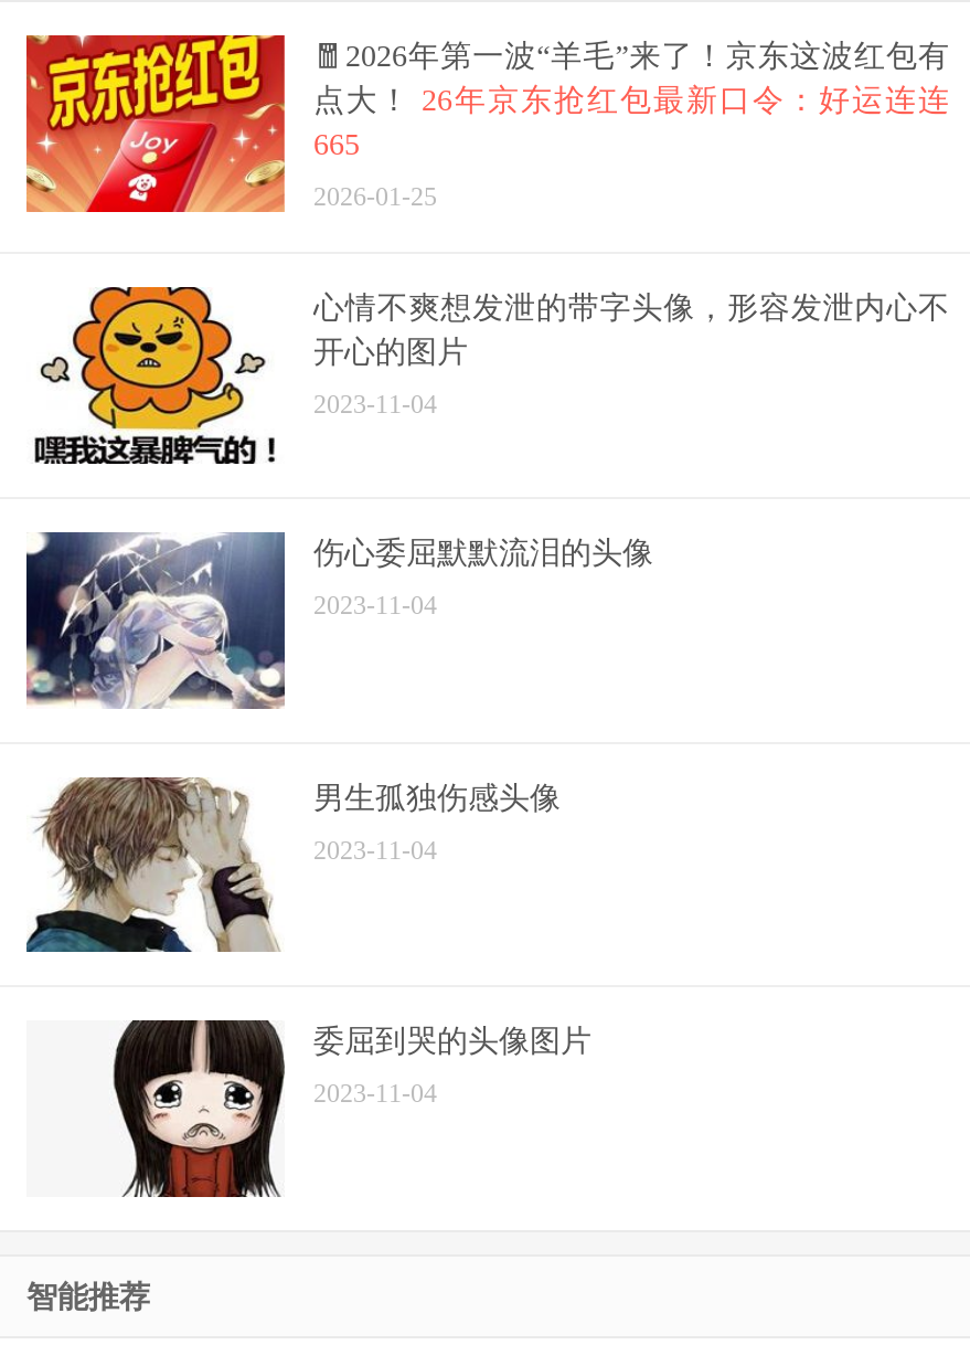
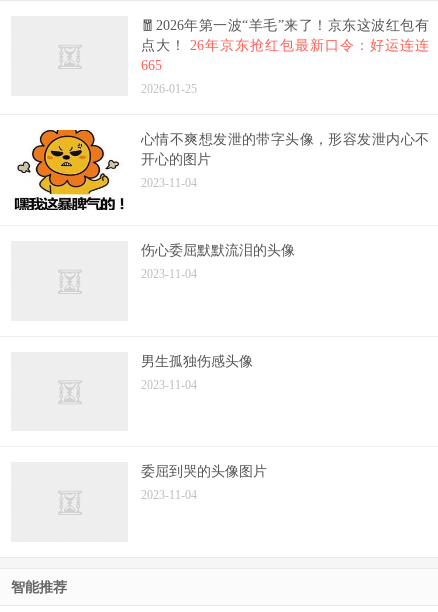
- [image]

- [image]

- [image]

- [image]
